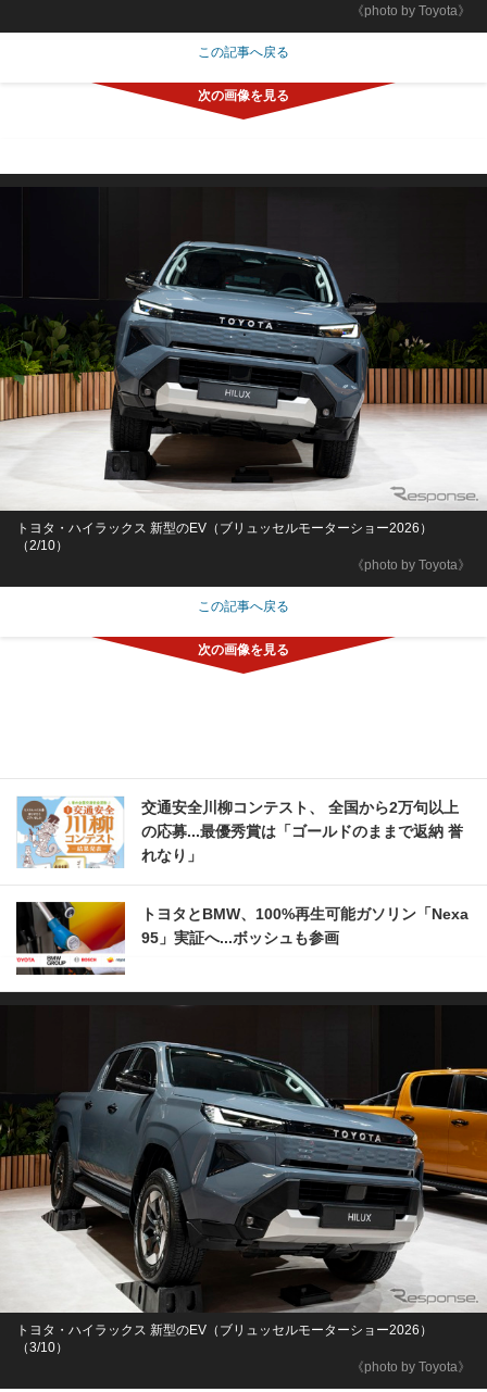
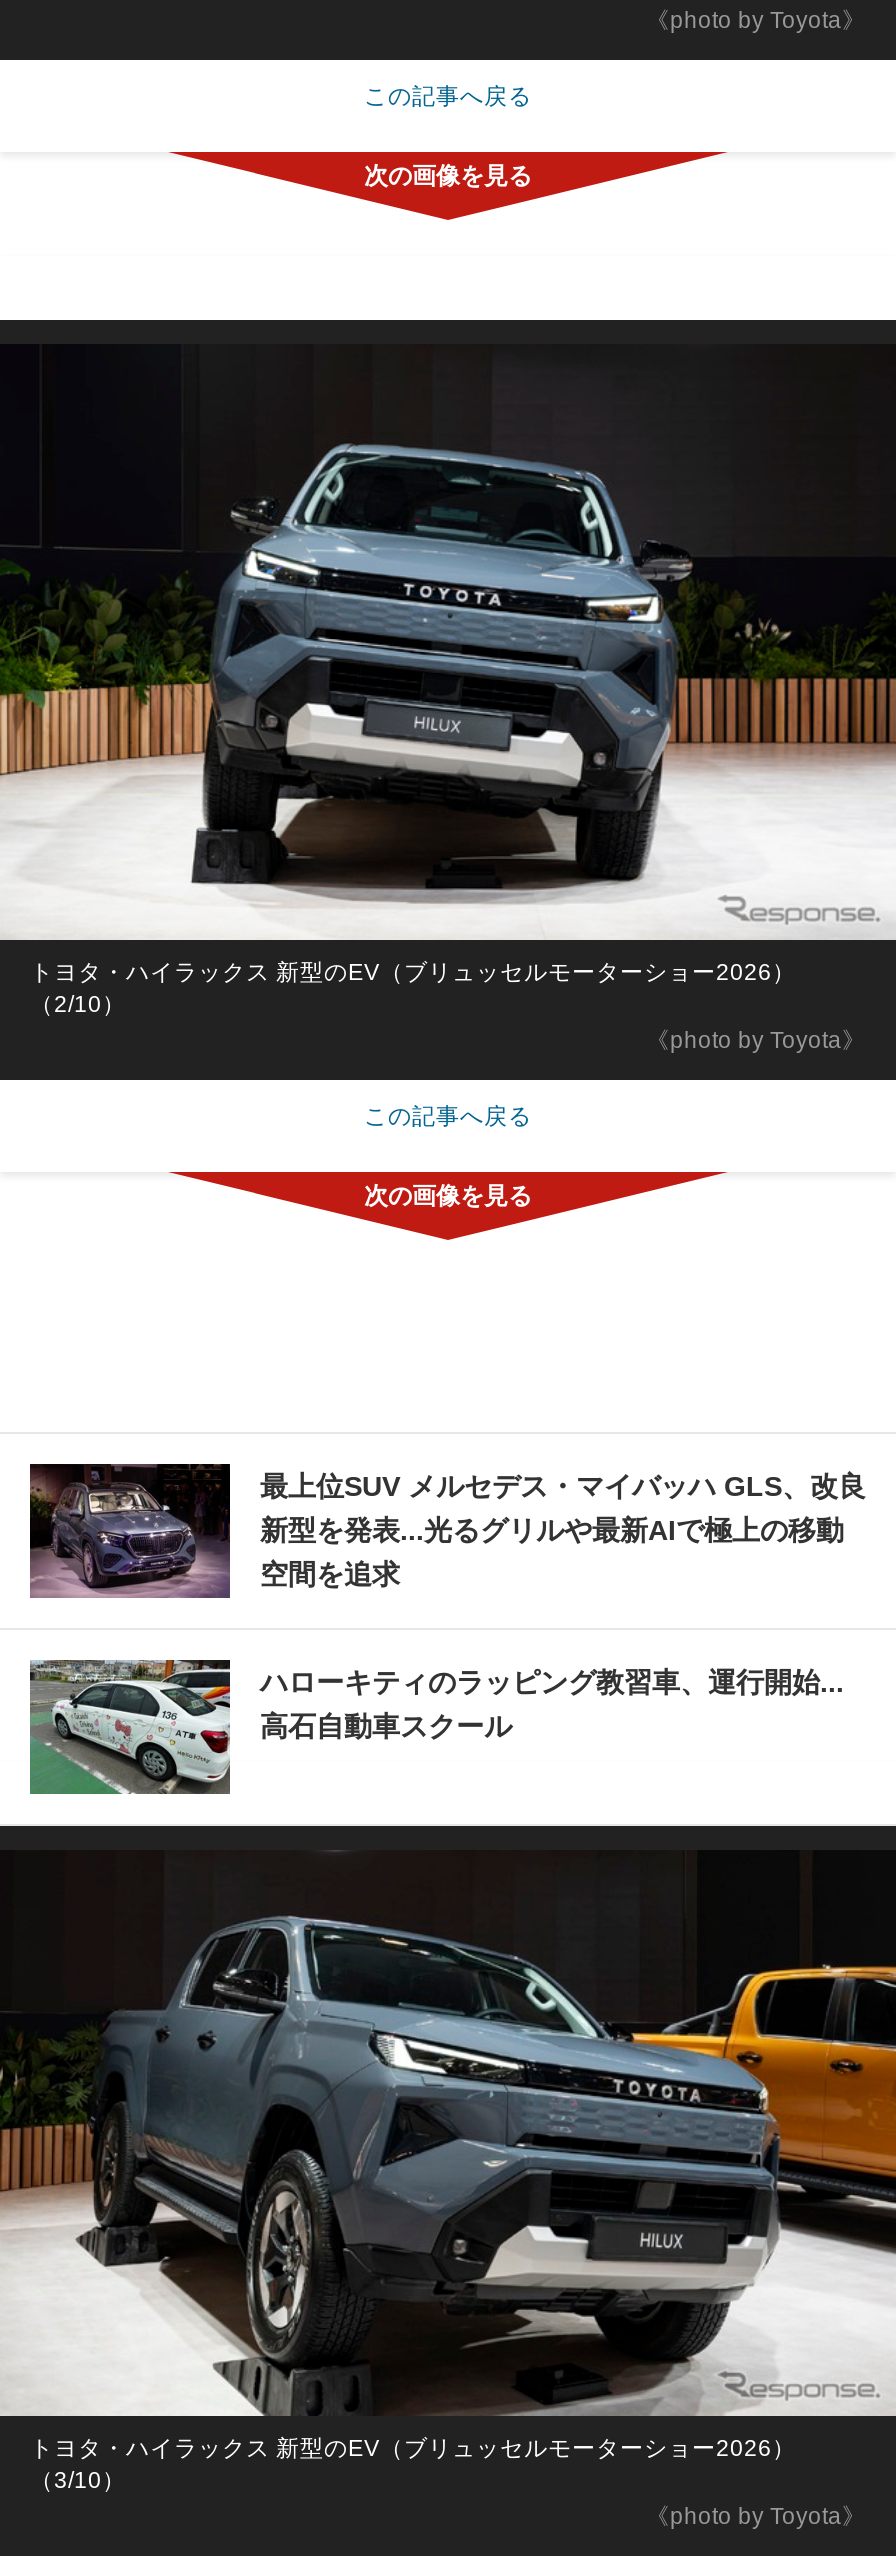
- [image]
- 交通安全川柳コンテスト、 全国から2万句以上
- の応募...最優秀賞は「ゴールドのままで返納 誉
- れなり」
+ [image]
+ 最上位SUV メルセデス・マイバッハ GLS、改良
+ 新型を発表...光るグリルや最新AIで極上の移動
+ 空間を追求

- [image]
- トヨタとBMW、100%再生可能ガソリン「Nexa
- 95」実証へ...ボッシュも参画
+ [image]
+ ハローキティのラッピング教習車、運行開始...
+ 高石自動車スクール
